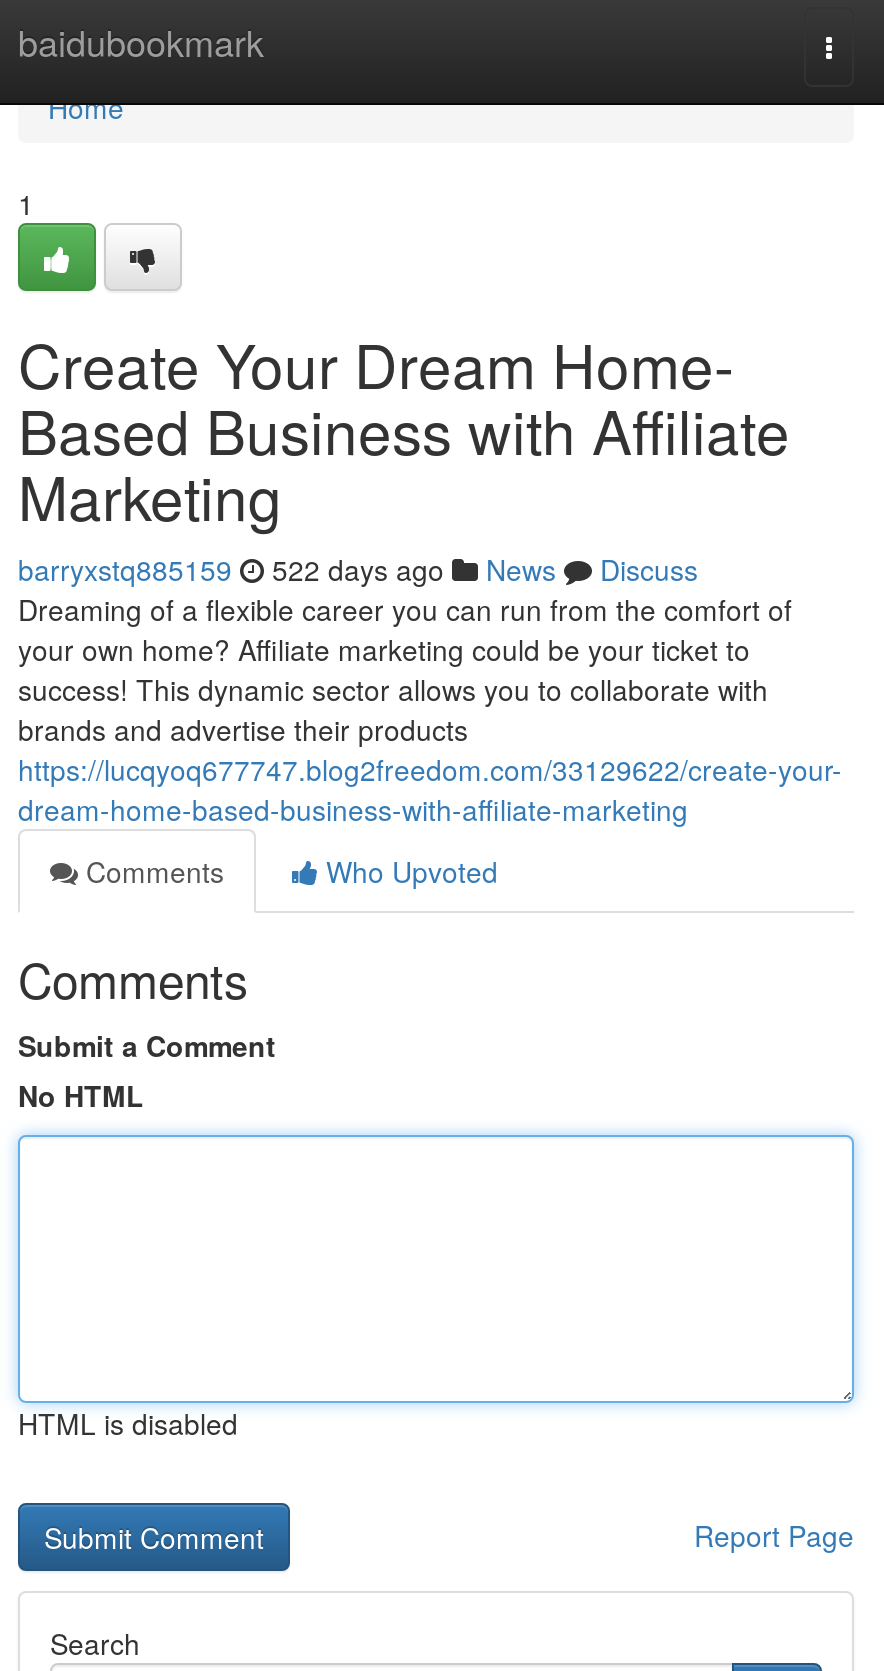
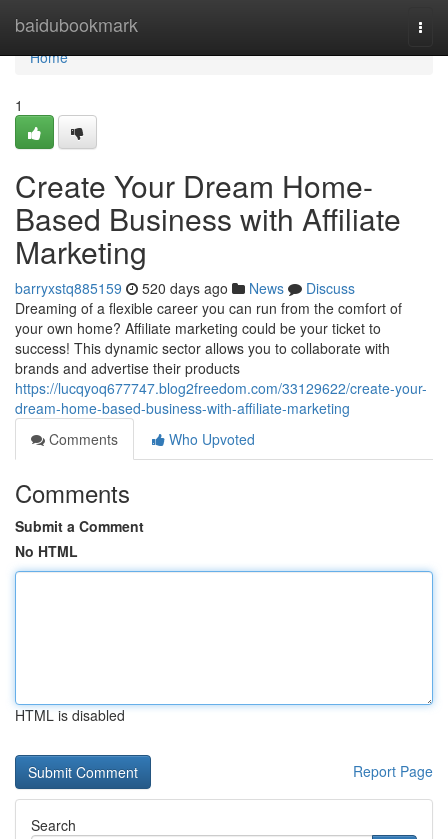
- barryxstq885159 522 days ago News Discuss
+ barryxstq885159 520 days ago News Discuss
